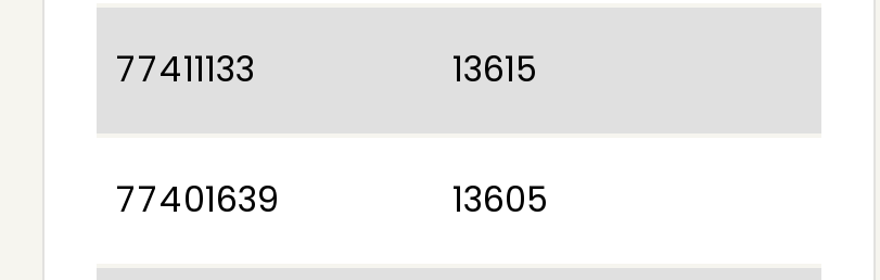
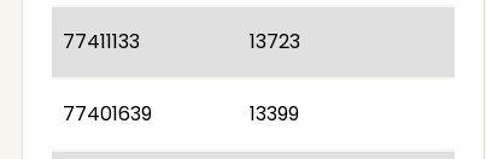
- 13615
+ 13723

- 13605
+ 13399
